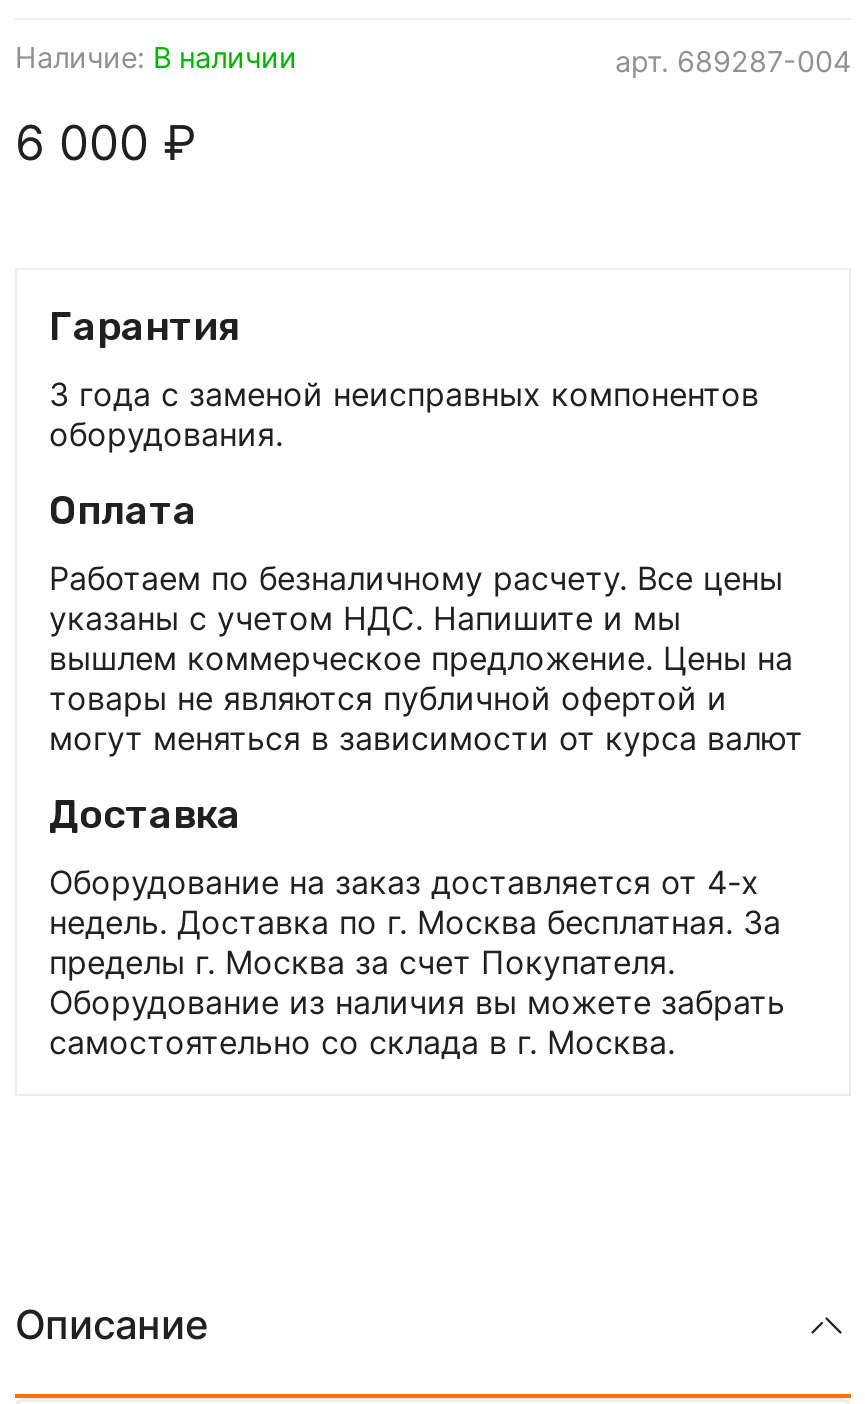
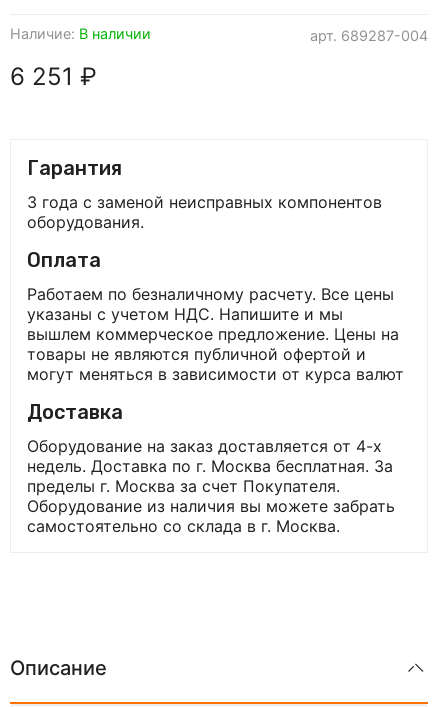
- 6 000 ₽
+ 6 251 ₽
